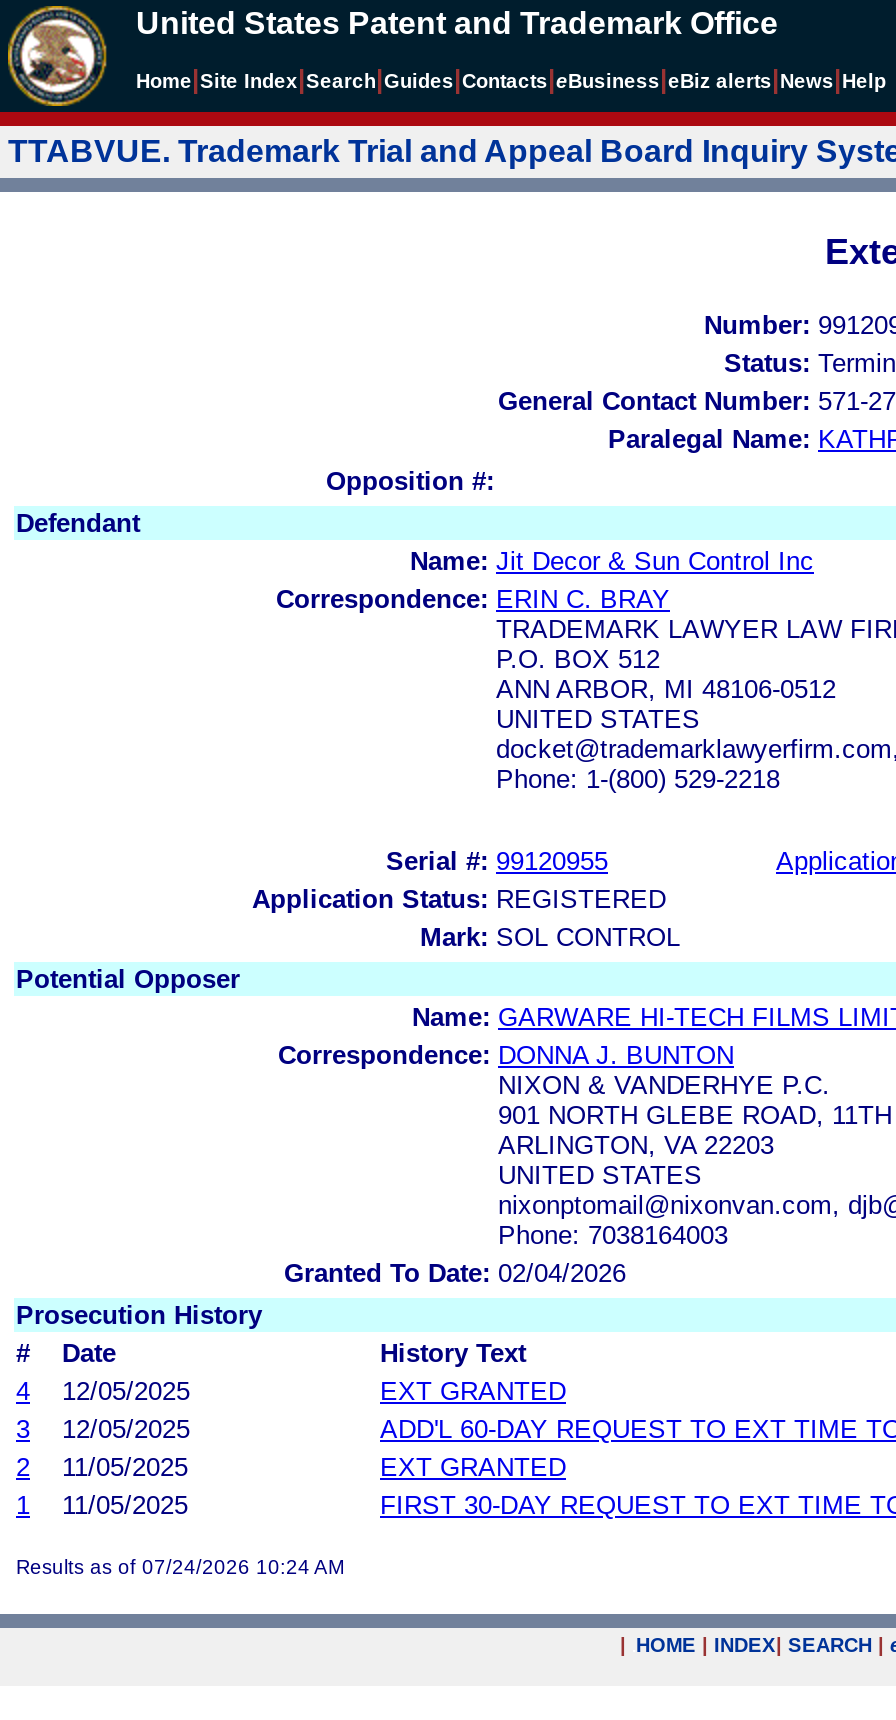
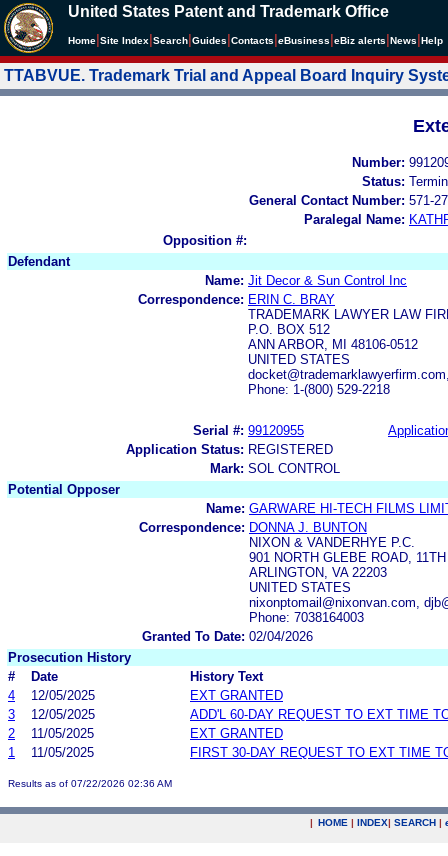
- Results as of 07/24/2026 10:24 AM
+ Results as of 07/22/2026 02:36 AM
